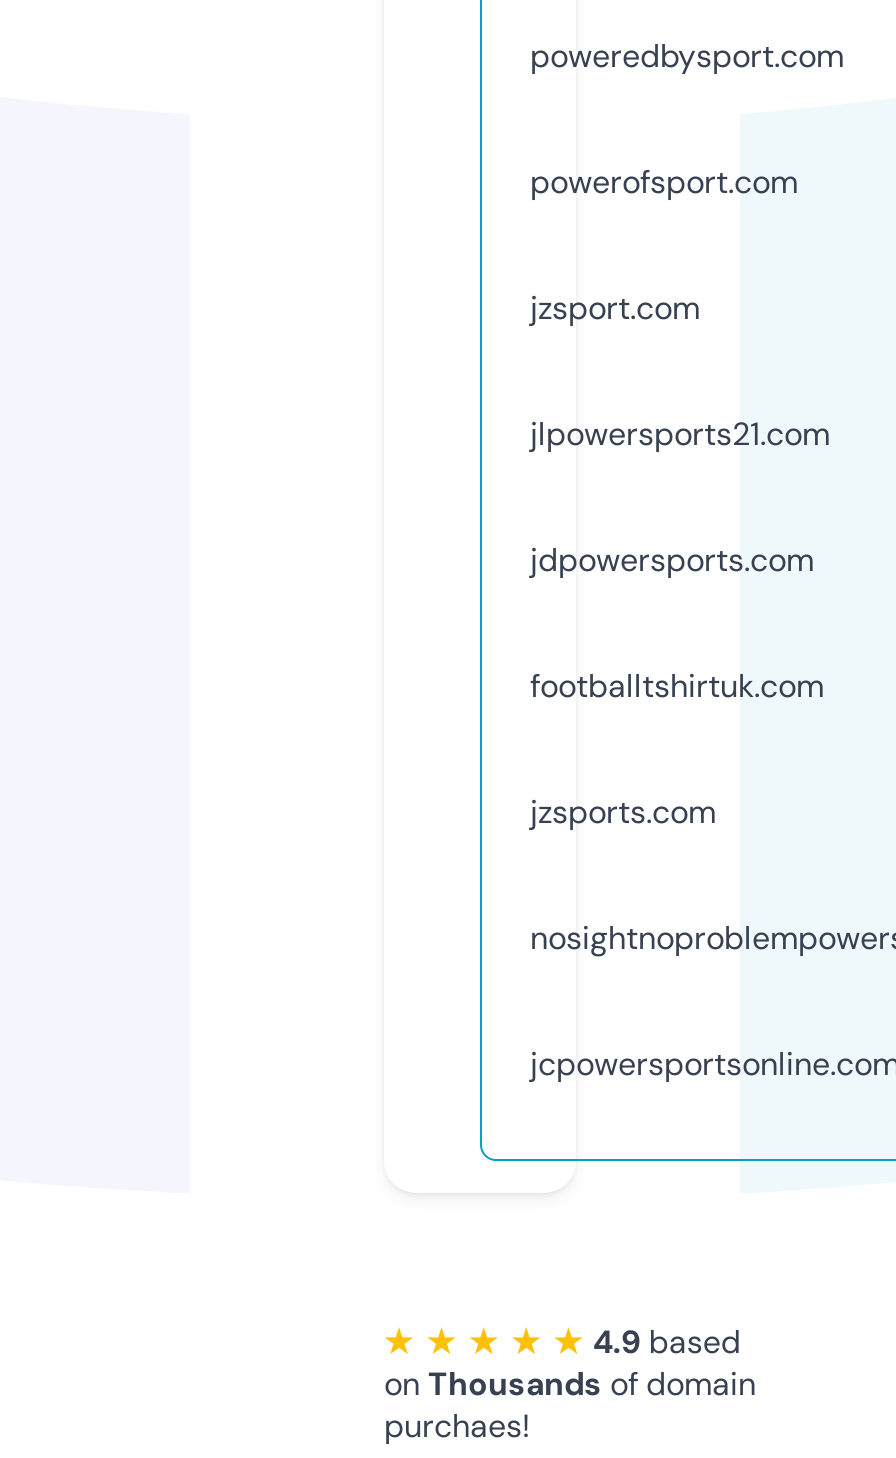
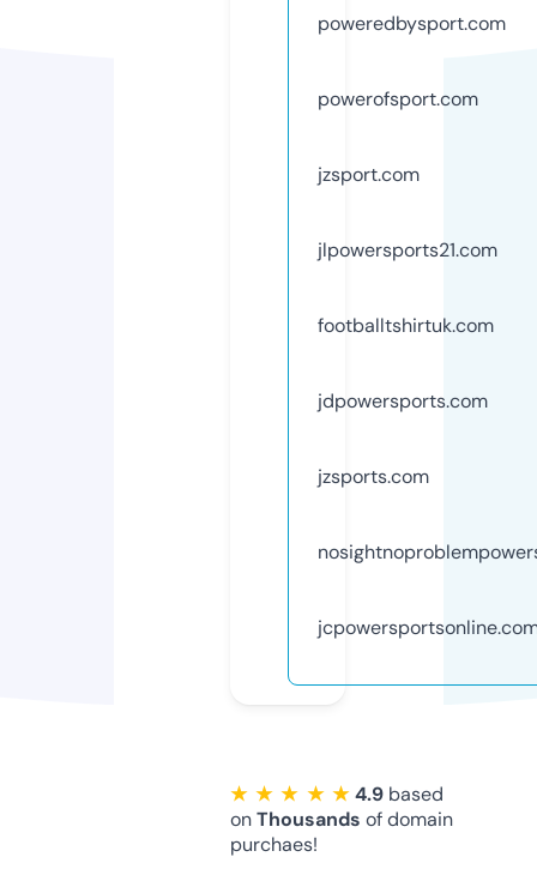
moved down: jdpowersports.com

moved up: footballtshirtuk.com
